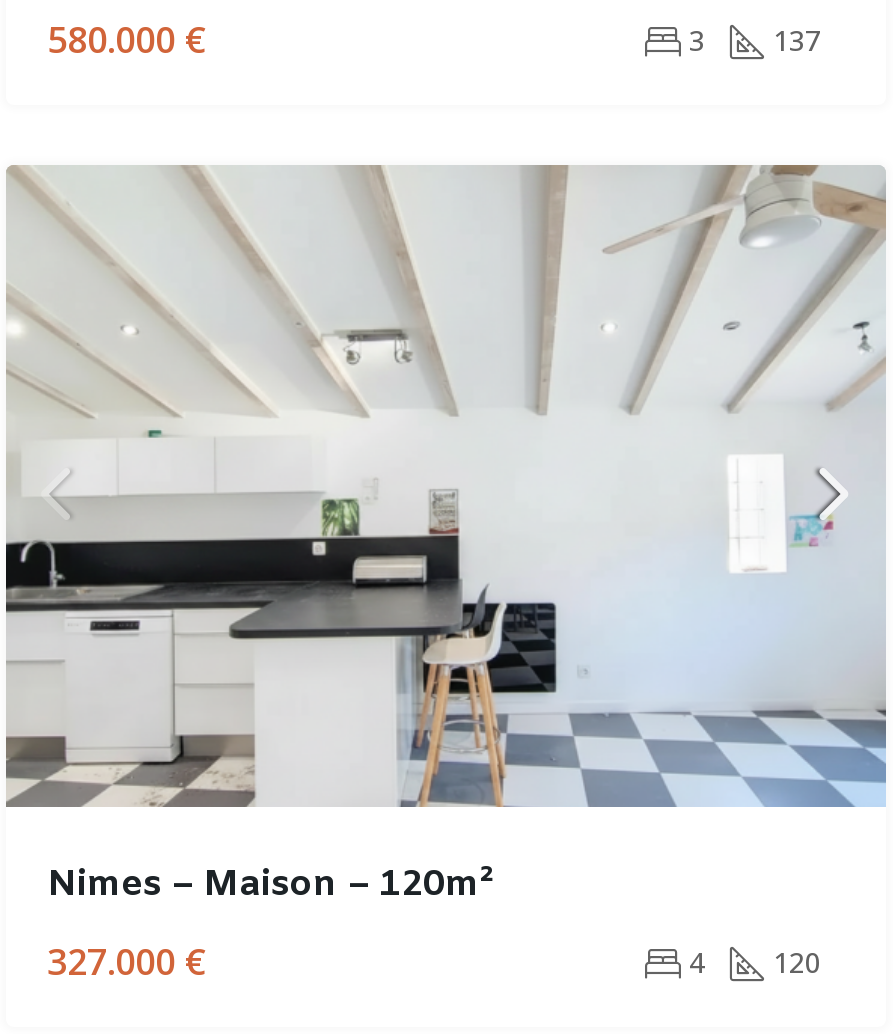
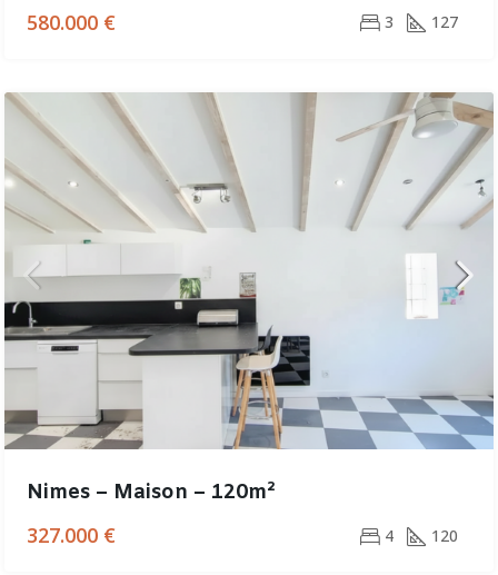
- 3 137
+ 3 127
